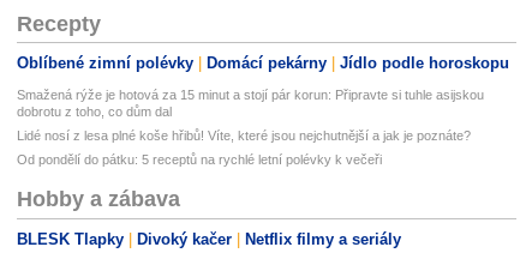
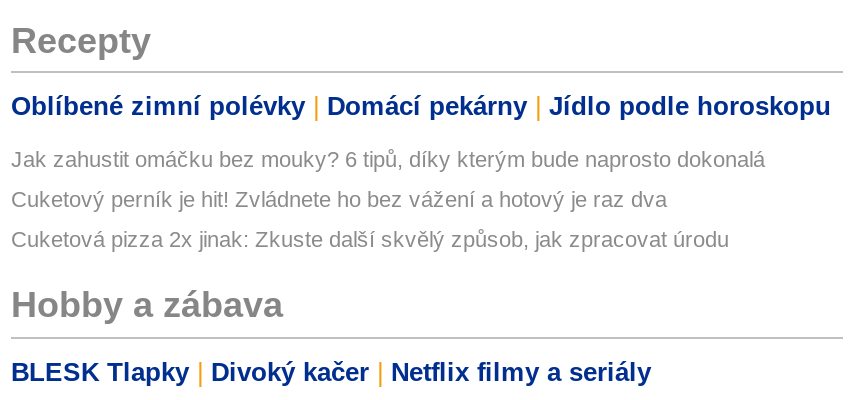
- Smažená rýže je hotová za 15 minut a stojí pár korun: Připravte si tuhle asijskou
- dobrotu z toho, co dům dal
+ Jak zahustit omáčku bez mouky? 6 tipů, díky kterým bude naprosto dokonalá

- Lidé nosí z lesa plné koše hřibů! Víte, které jsou nejchutnější a jak je poznáte?
+ Cuketový perník je hit! Zvládnete ho bez vážení a hotový je raz dva

- Od pondělí do pátku: 5 receptů na rychlé letní polévky k večeři
+ Cuketová pizza 2x jinak: Zkuste další skvělý způsob, jak zpracovat úrodu
